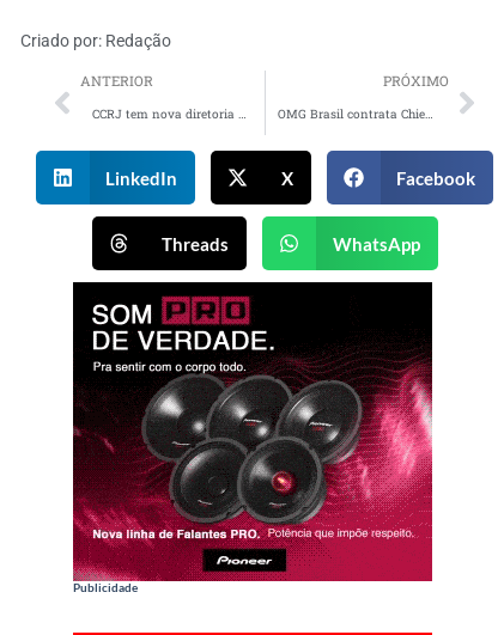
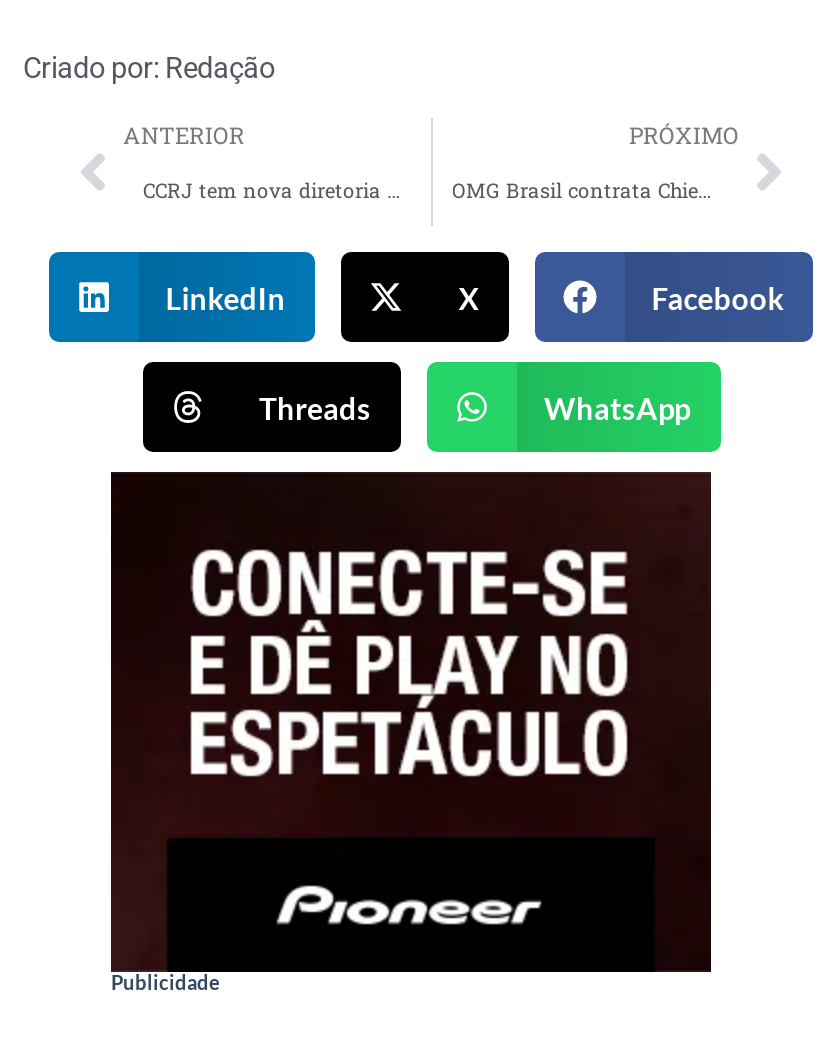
- [image]
+ [image]
